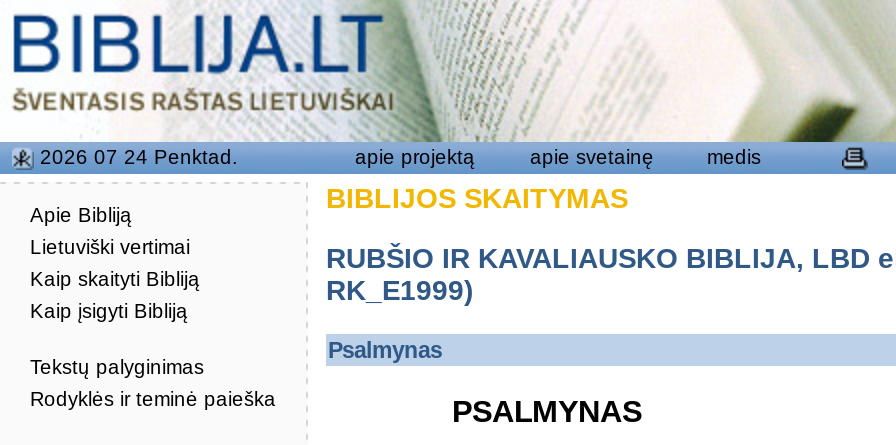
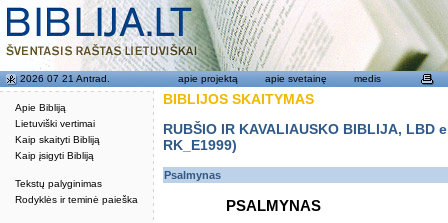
- 2026 07 24 Penktad.
+ 2026 07 21 Antrad.
